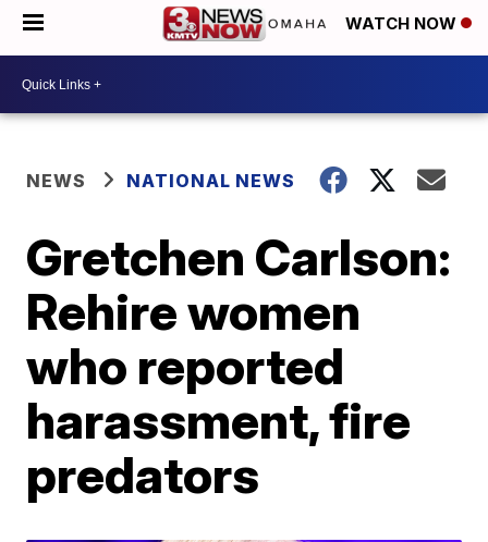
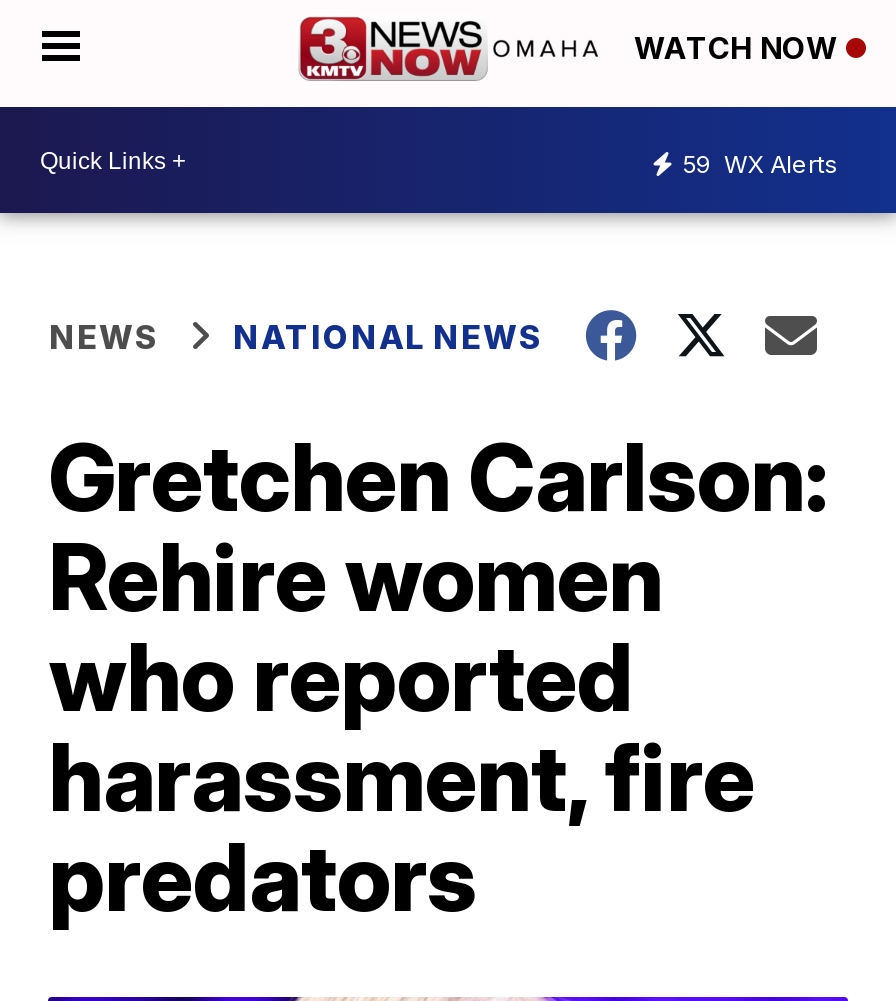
+ 59 WX Alerts
